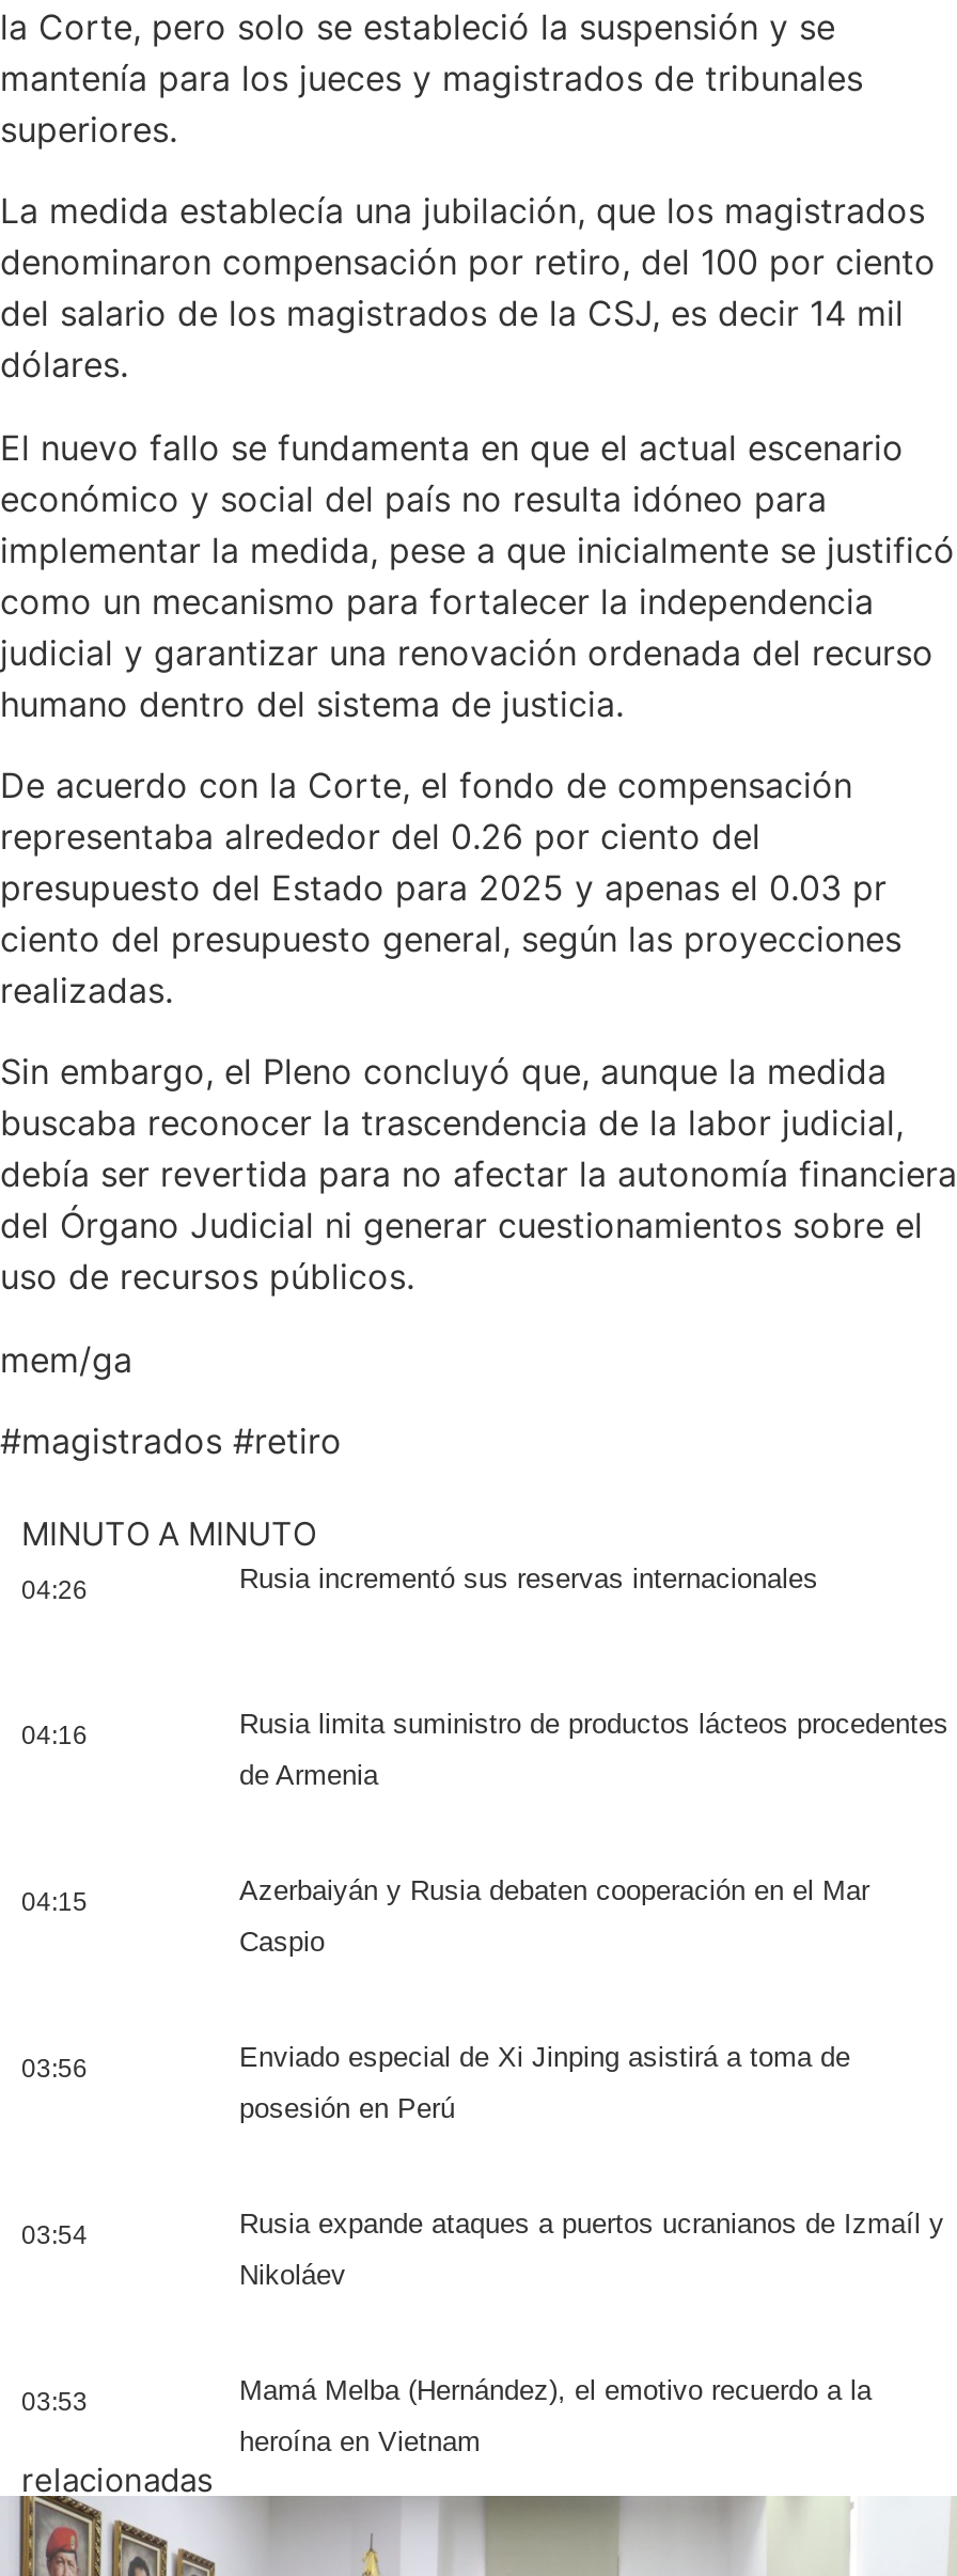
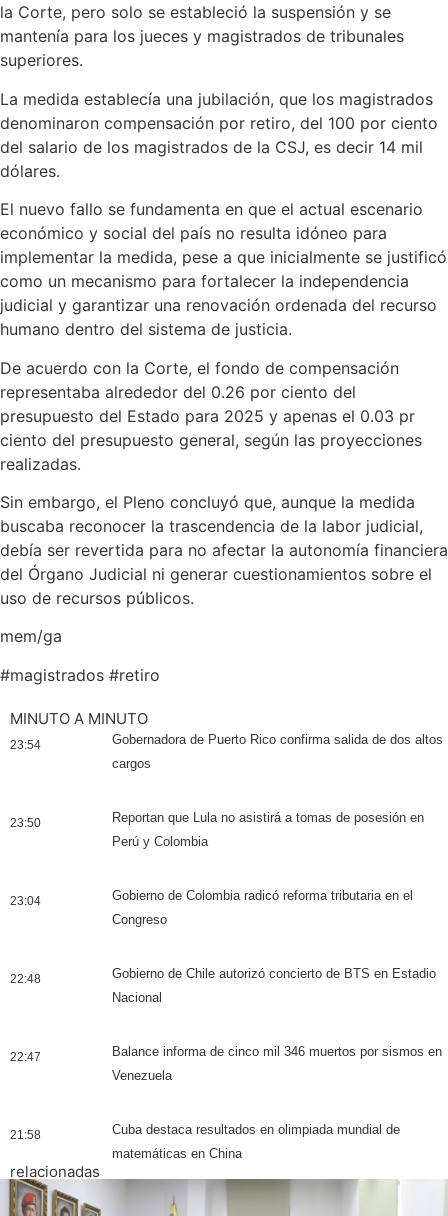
- 04:26
- Rusia incrementó sus reservas internacionales
+ 23:54
+ Gobernadora de Puerto Rico confirma salida de dos altos
+ cargos

- 04:16
- Rusia limita suministro de productos lácteos procedentes
- de Armenia
+ 23:50
+ Reportan que Lula no asistirá a tomas de posesión en
+ Perú y Colombia

- 04:15
- Azerbaiyán y Rusia debaten cooperación en el Mar
- Caspio
+ 23:04
+ Gobierno de Colombia radicó reforma tributaria en el
+ Congreso

- 03:56
- Enviado especial de Xi Jinping asistirá a toma de
- posesión en Perú
+ 22:48
+ Gobierno de Chile autorizó concierto de BTS en Estadio
+ Nacional

- 03:54
- Rusia expande ataques a puertos ucranianos de Izmaíl y
- Nikoláev
+ 22:47
+ Balance informa de cinco mil 346 muertos por sismos en
+ Venezuela

- 03:53
- Mamá Melba (Hernández), el emotivo recuerdo a la
- heroína en Vietnam
+ 21:58
+ Cuba destaca resultados en olimpiada mundial de
+ matemáticas en China
